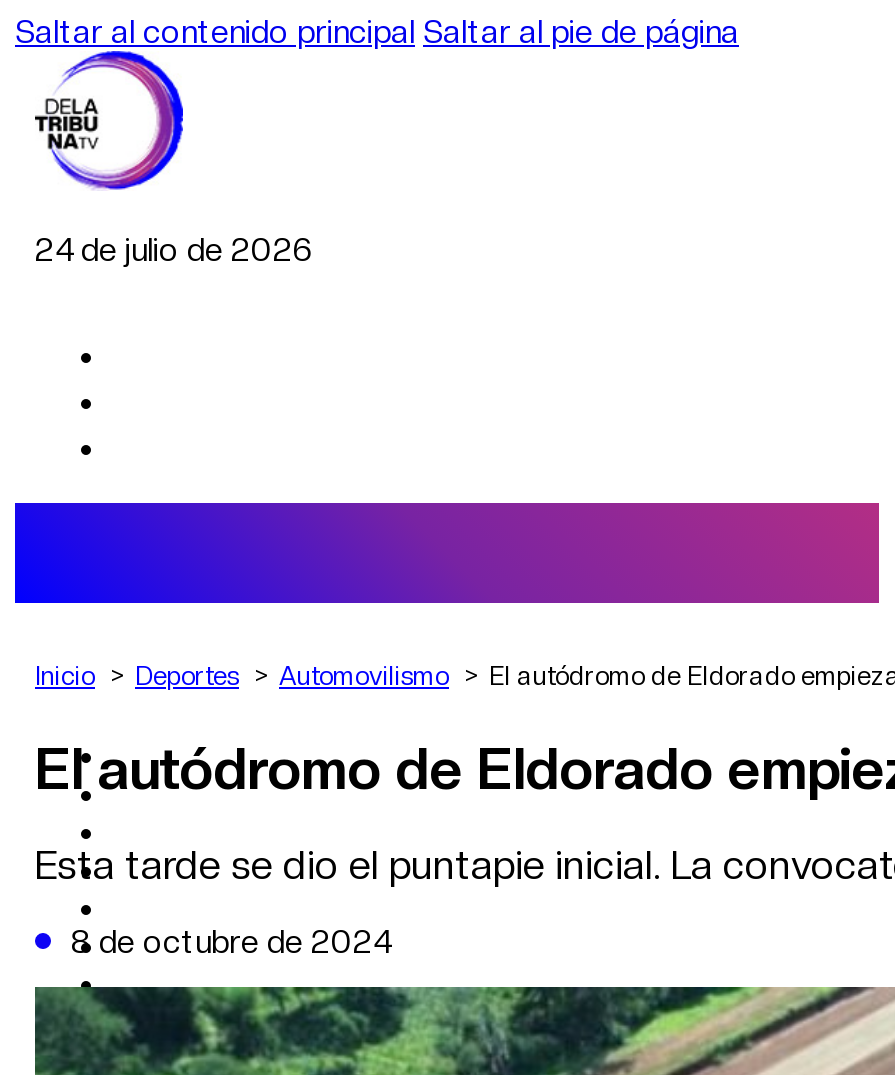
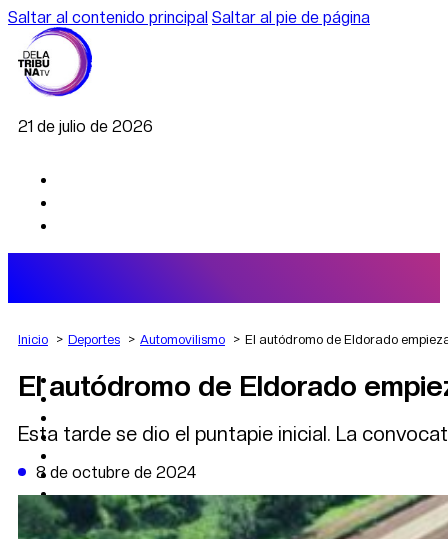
- 24 de julio de 2026
+ 21 de julio de 2026
